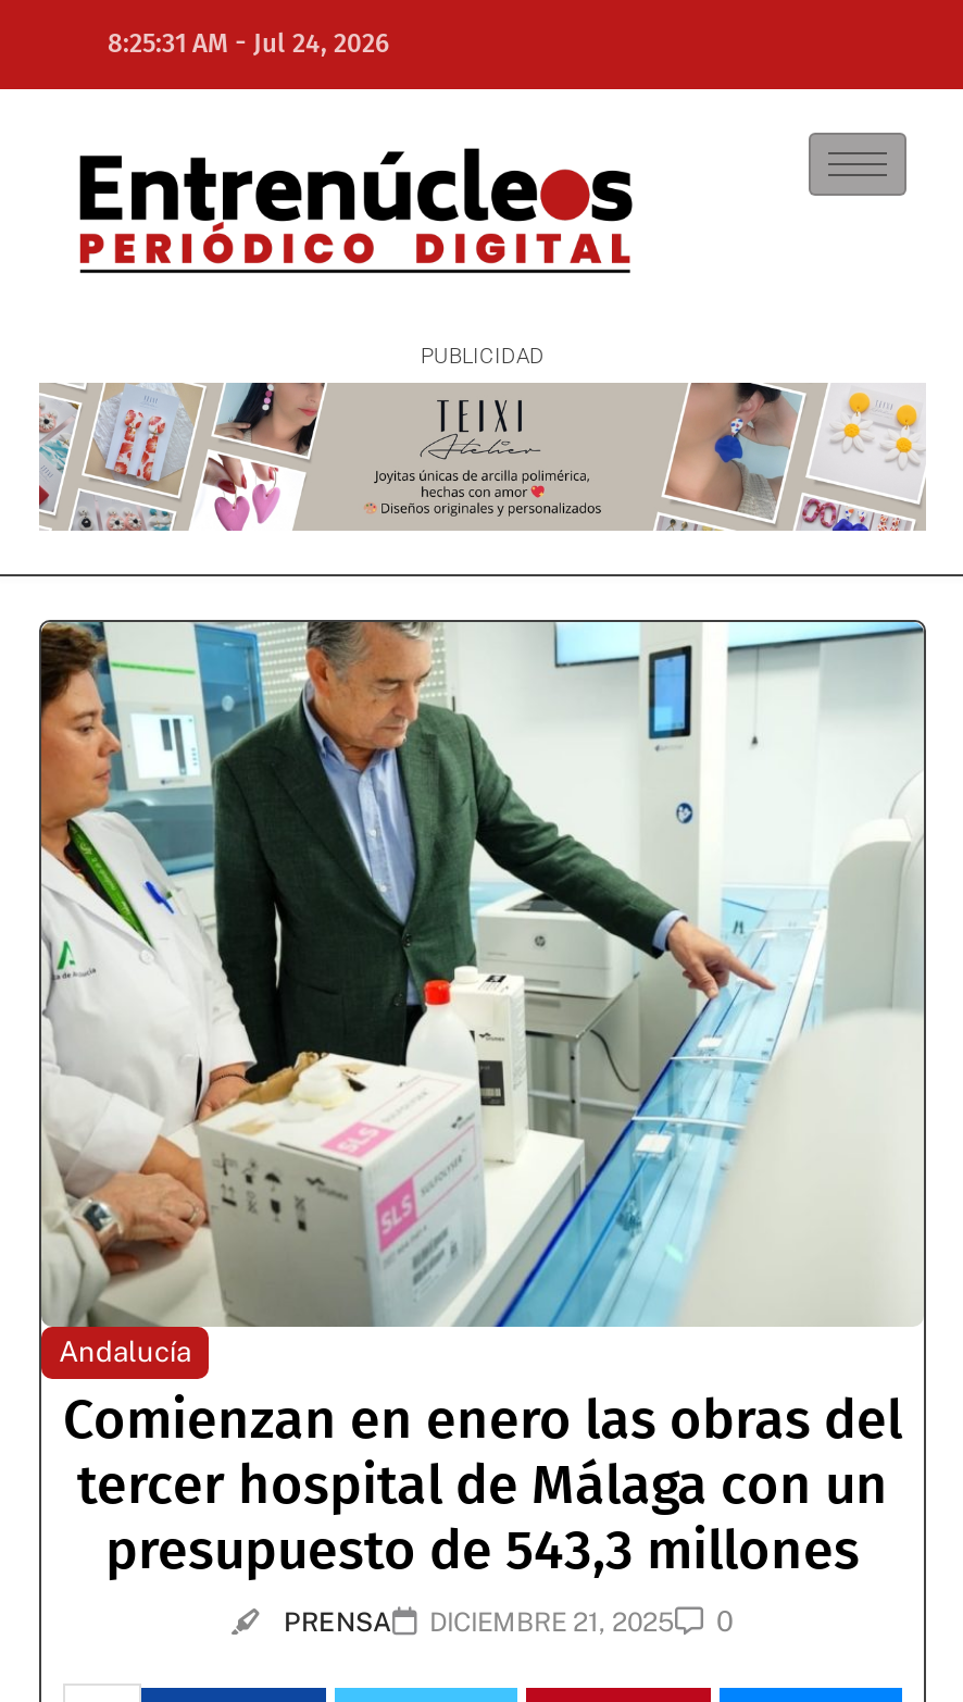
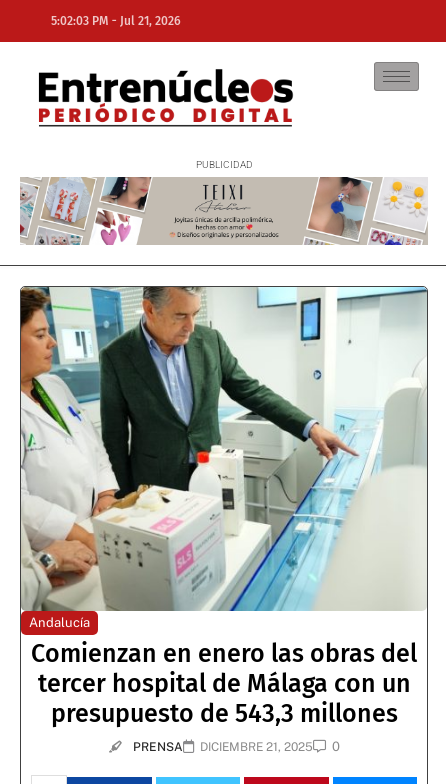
- 8:25:31 AM - Jul 24, 2026
+ 5:02:03 PM - Jul 21, 2026
